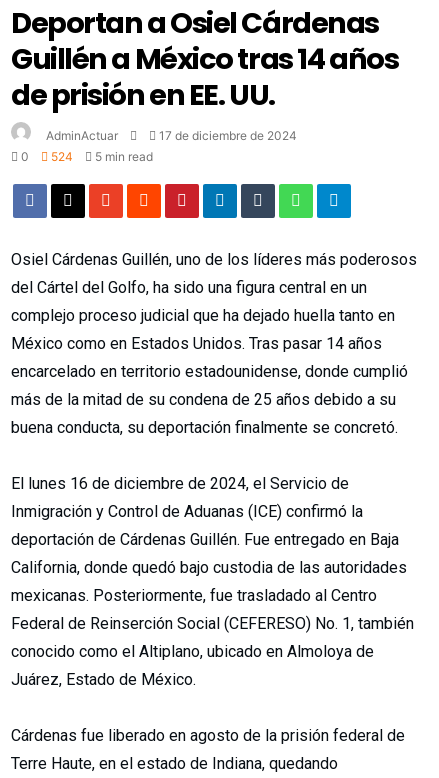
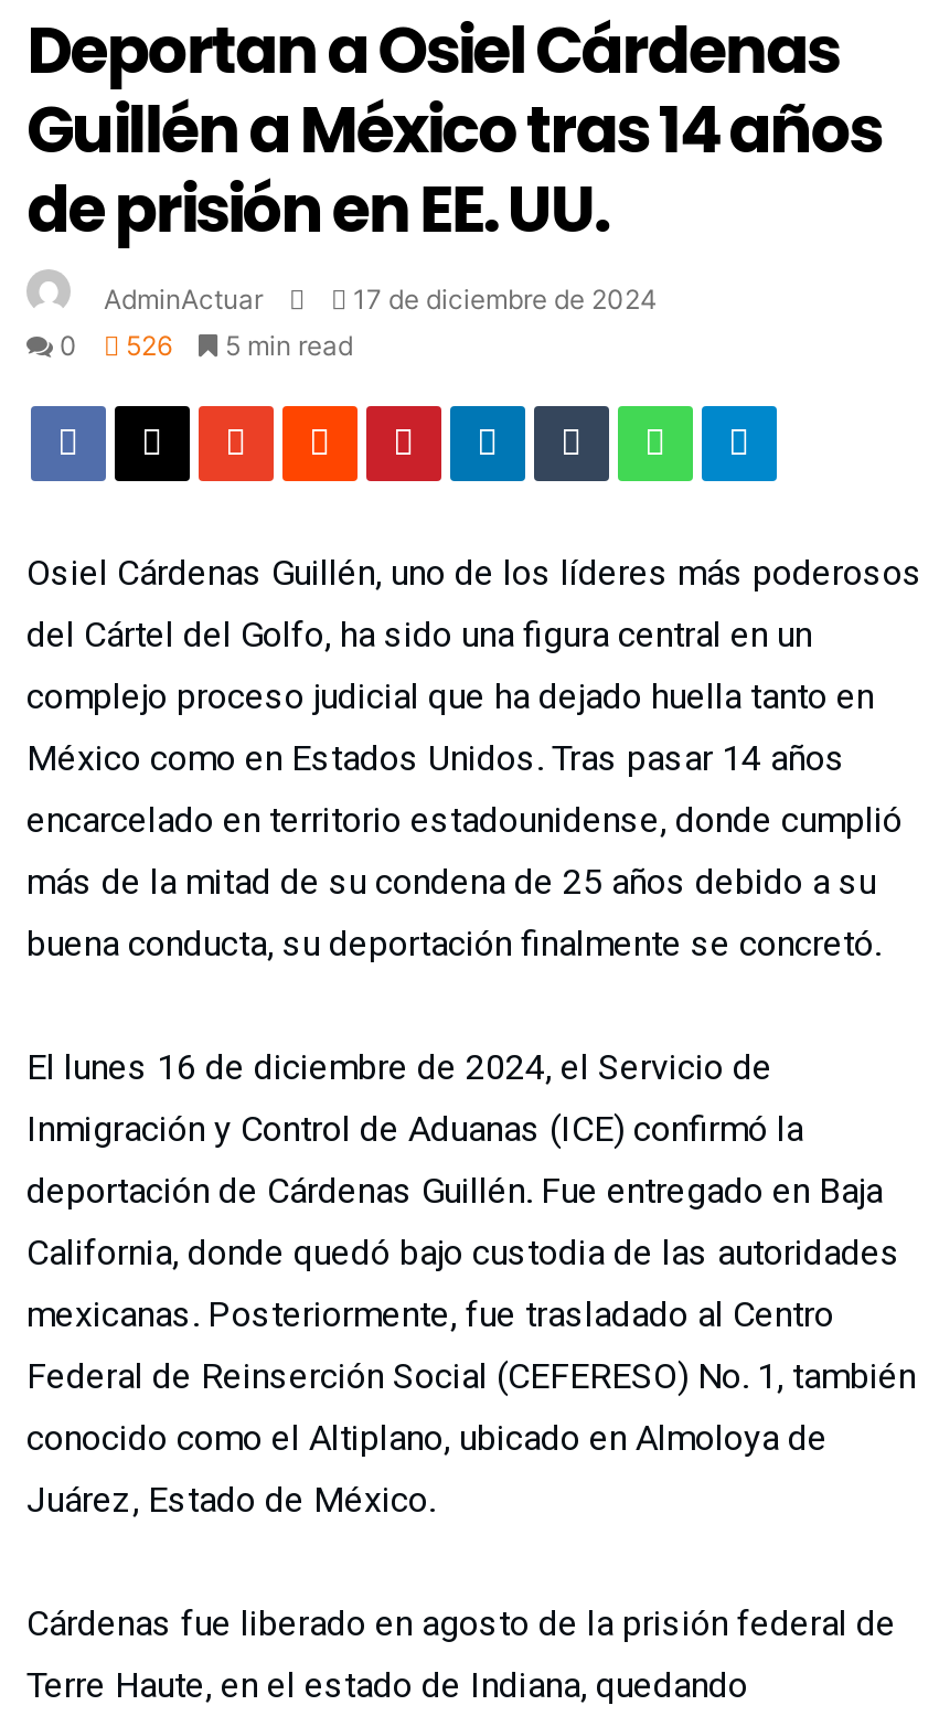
- 0 524 5 min read
+ 0 526 5 min read
